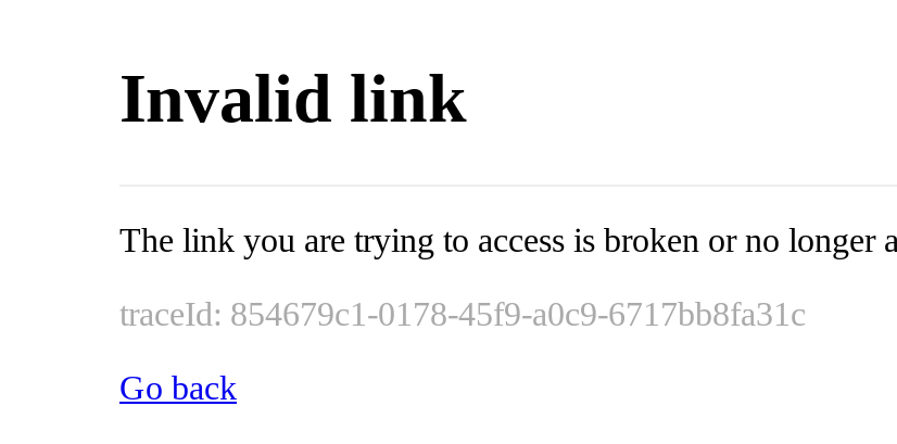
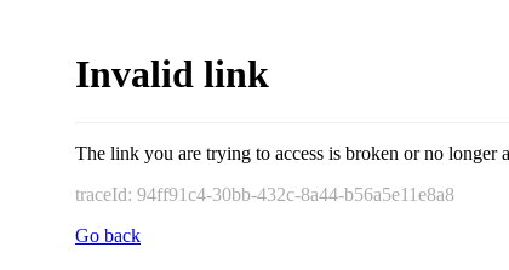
- traceId: 854679c1-0178-45f9-a0c9-6717bb8fa31c
+ traceId: 94ff91c4-30bb-432c-8a44-b56a5e11e8a8
